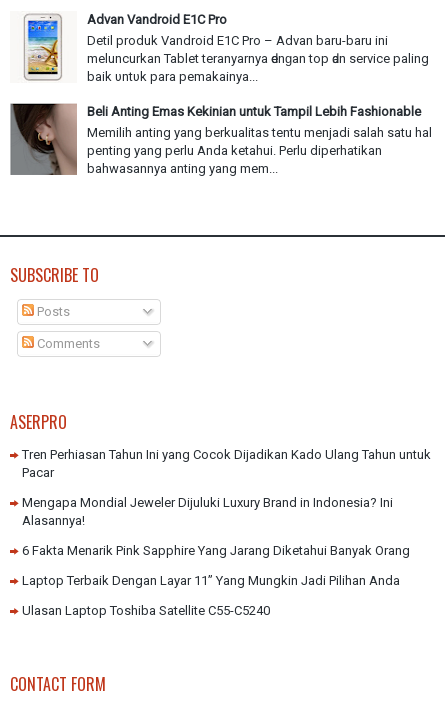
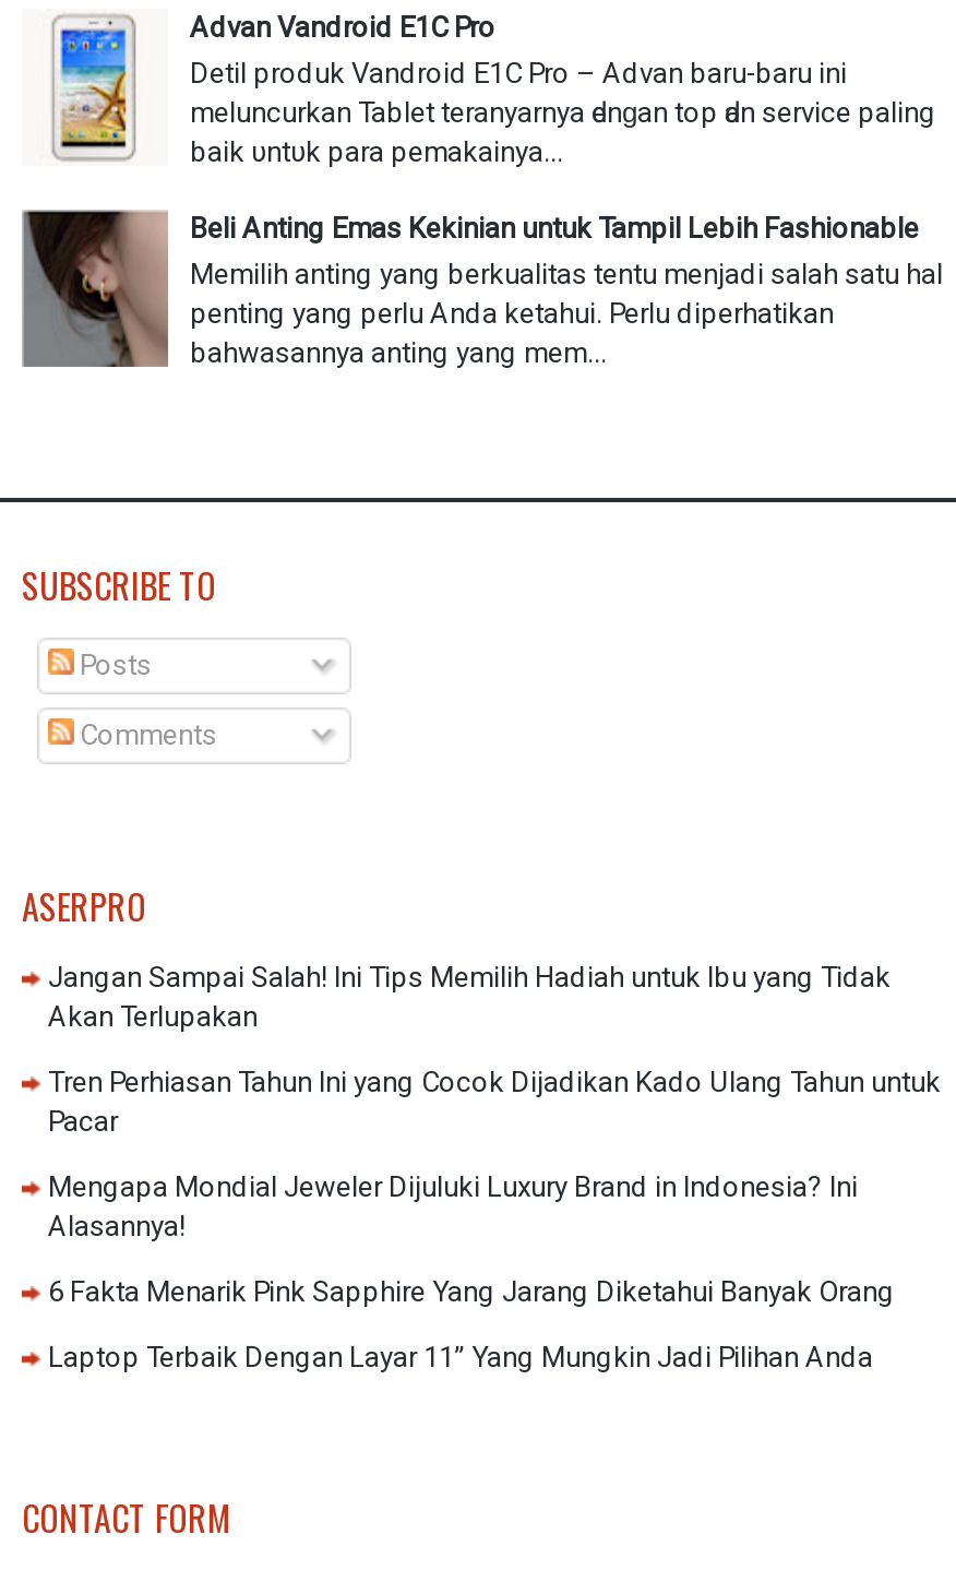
+ Jangan Sampai Salah! Ini Tips Memilih Hadiah untuk Ibu yang Tidak
+ Akan Terlupakan

moved down: Tren Perhiasan Tahun Ini yang Cocok Dijadikan Kado Ulang Tahun untuk | Pacar | Mengapa Mondial Jeweler Dijuluki Luxury Brand in Indonesia? Ini | Alasannya! | 6 Fakta Menarik Pink Sapphire Yang Jarang Diketahui Banyak Orang | Laptop Terbaik Dengan Layar 11” Yang Mungkin Jadi Pilihan Anda

- Ulasan Laptop Toshiba Satellite C55-C5240
